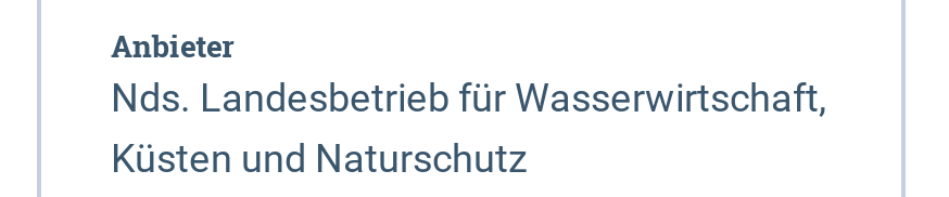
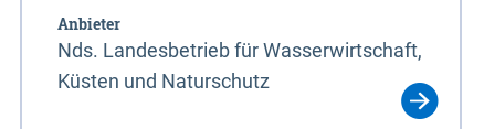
+ [image]
